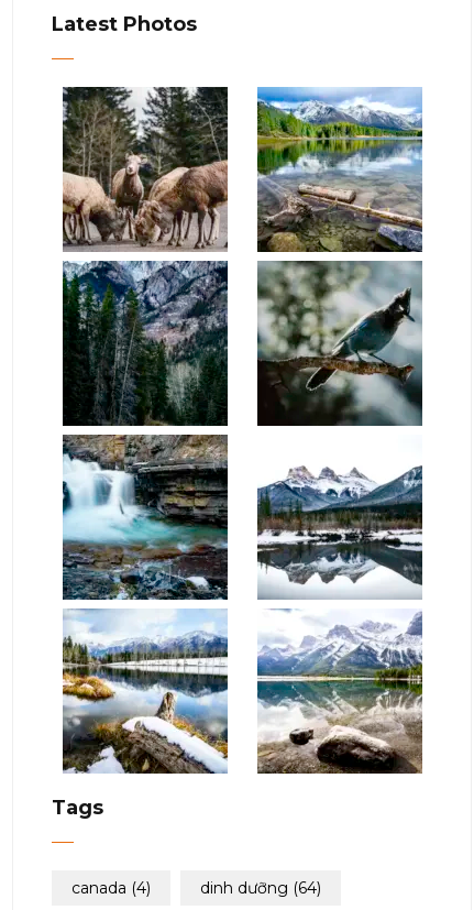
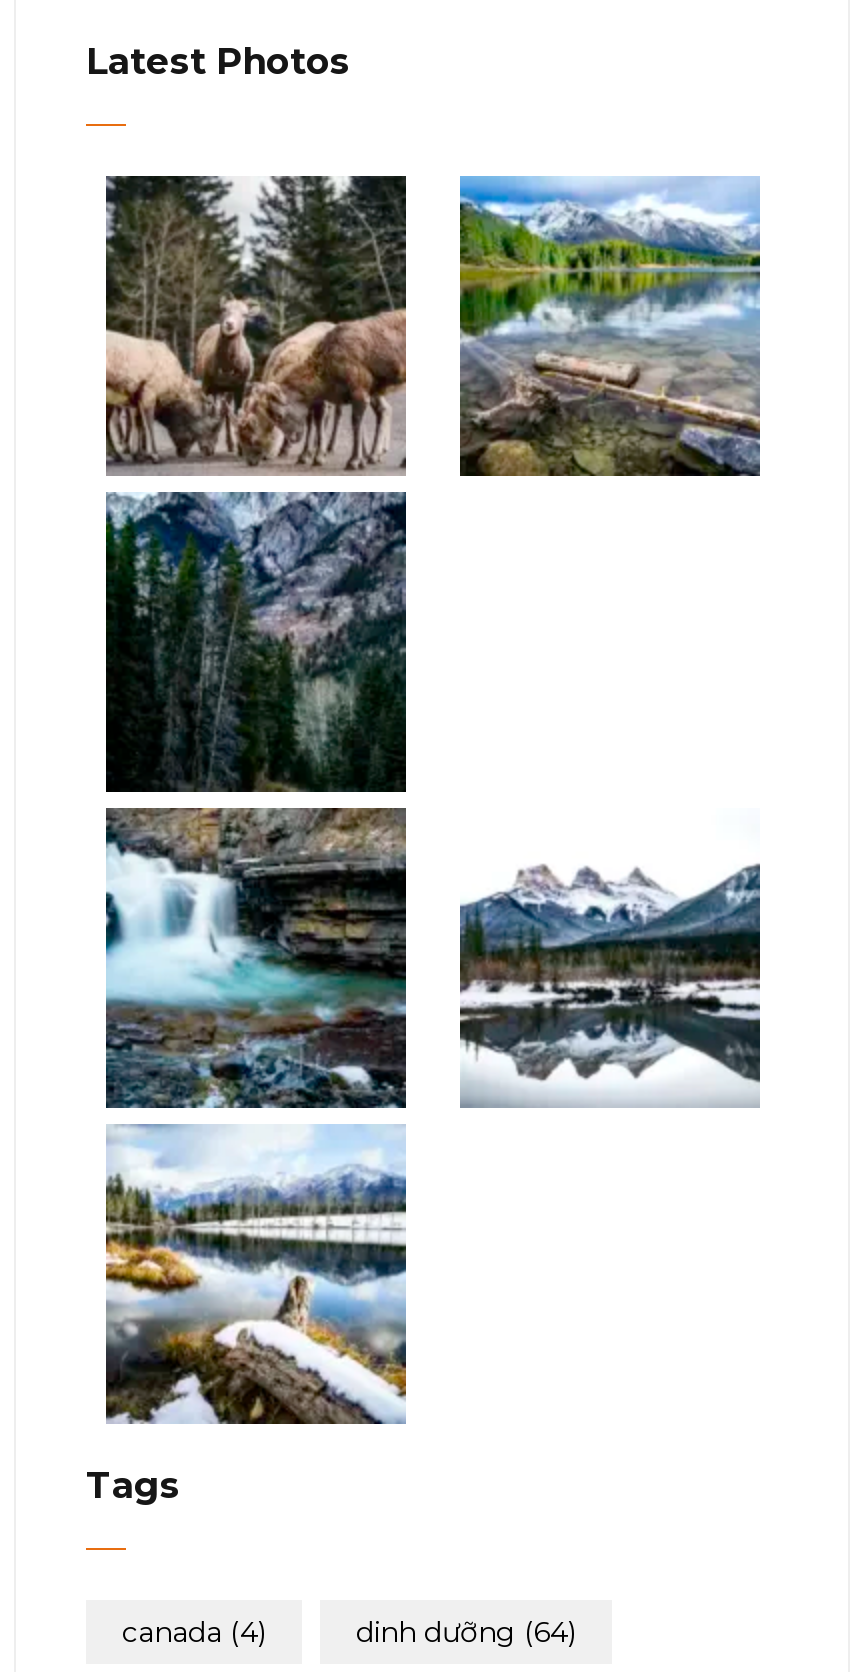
- [image]

- [image]
